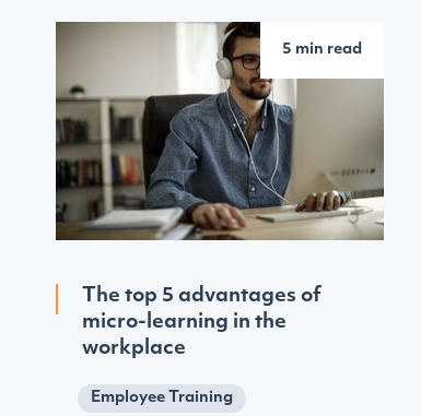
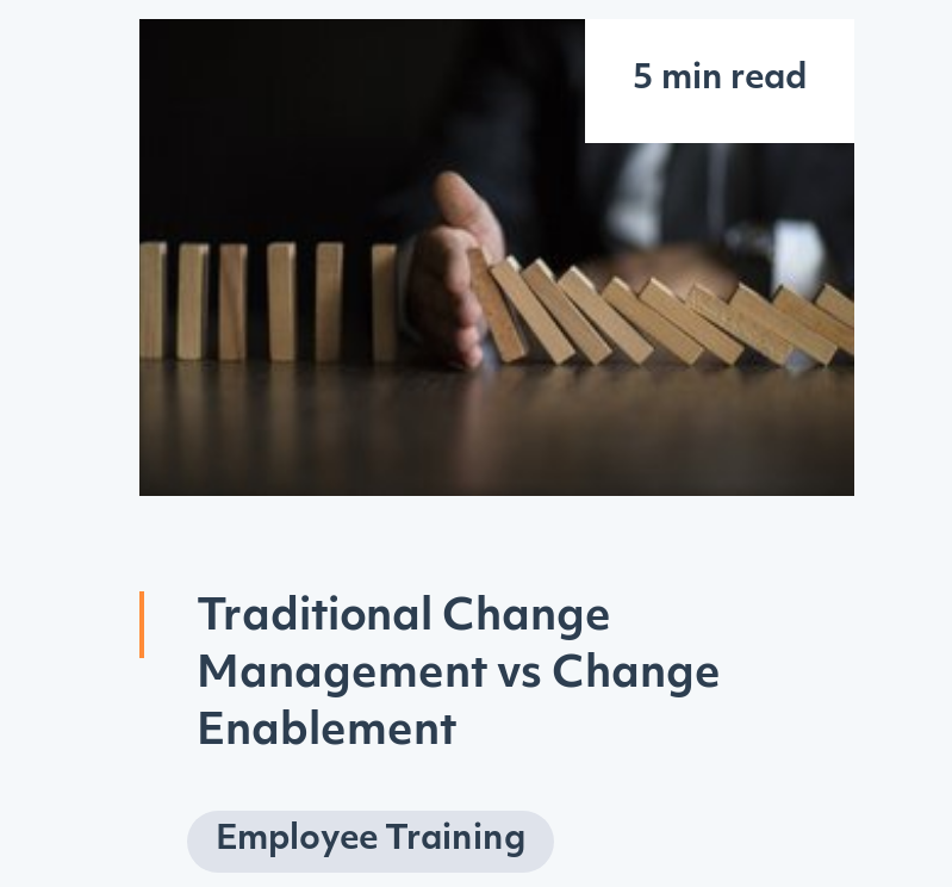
- [image]
+ [image]

- The top 5 advantages of
- micro-learning in the
- workplace
+ Traditional Change
+ Management vs Change
+ Enablement
